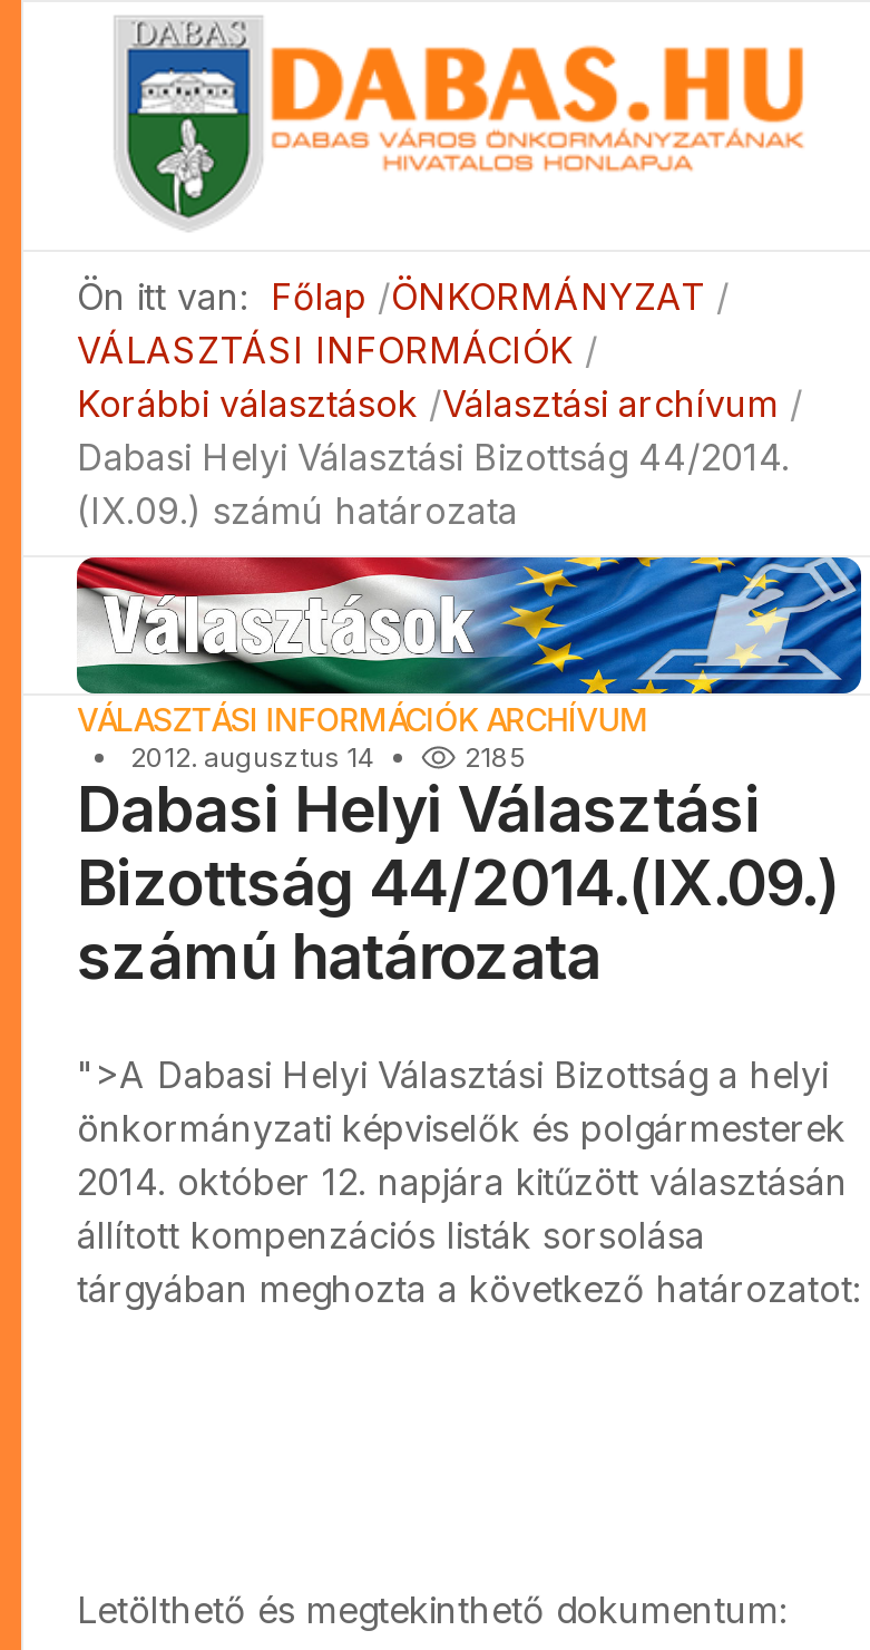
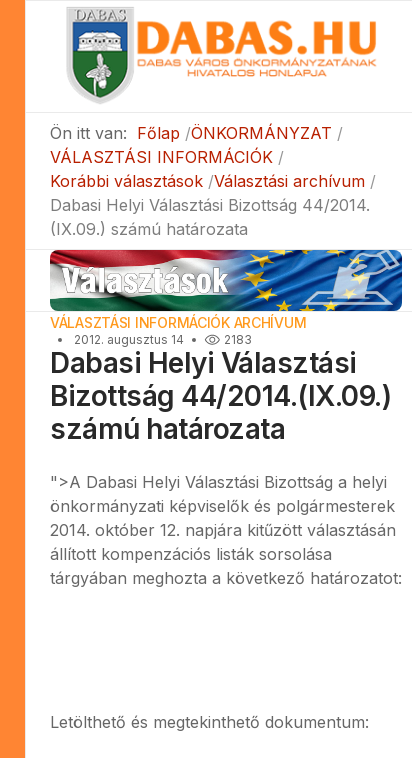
- 2185
+ 2183
